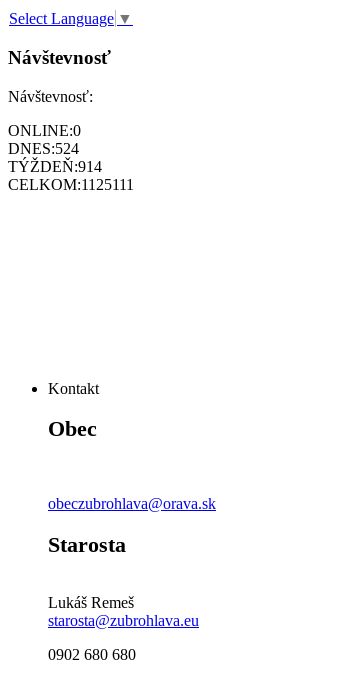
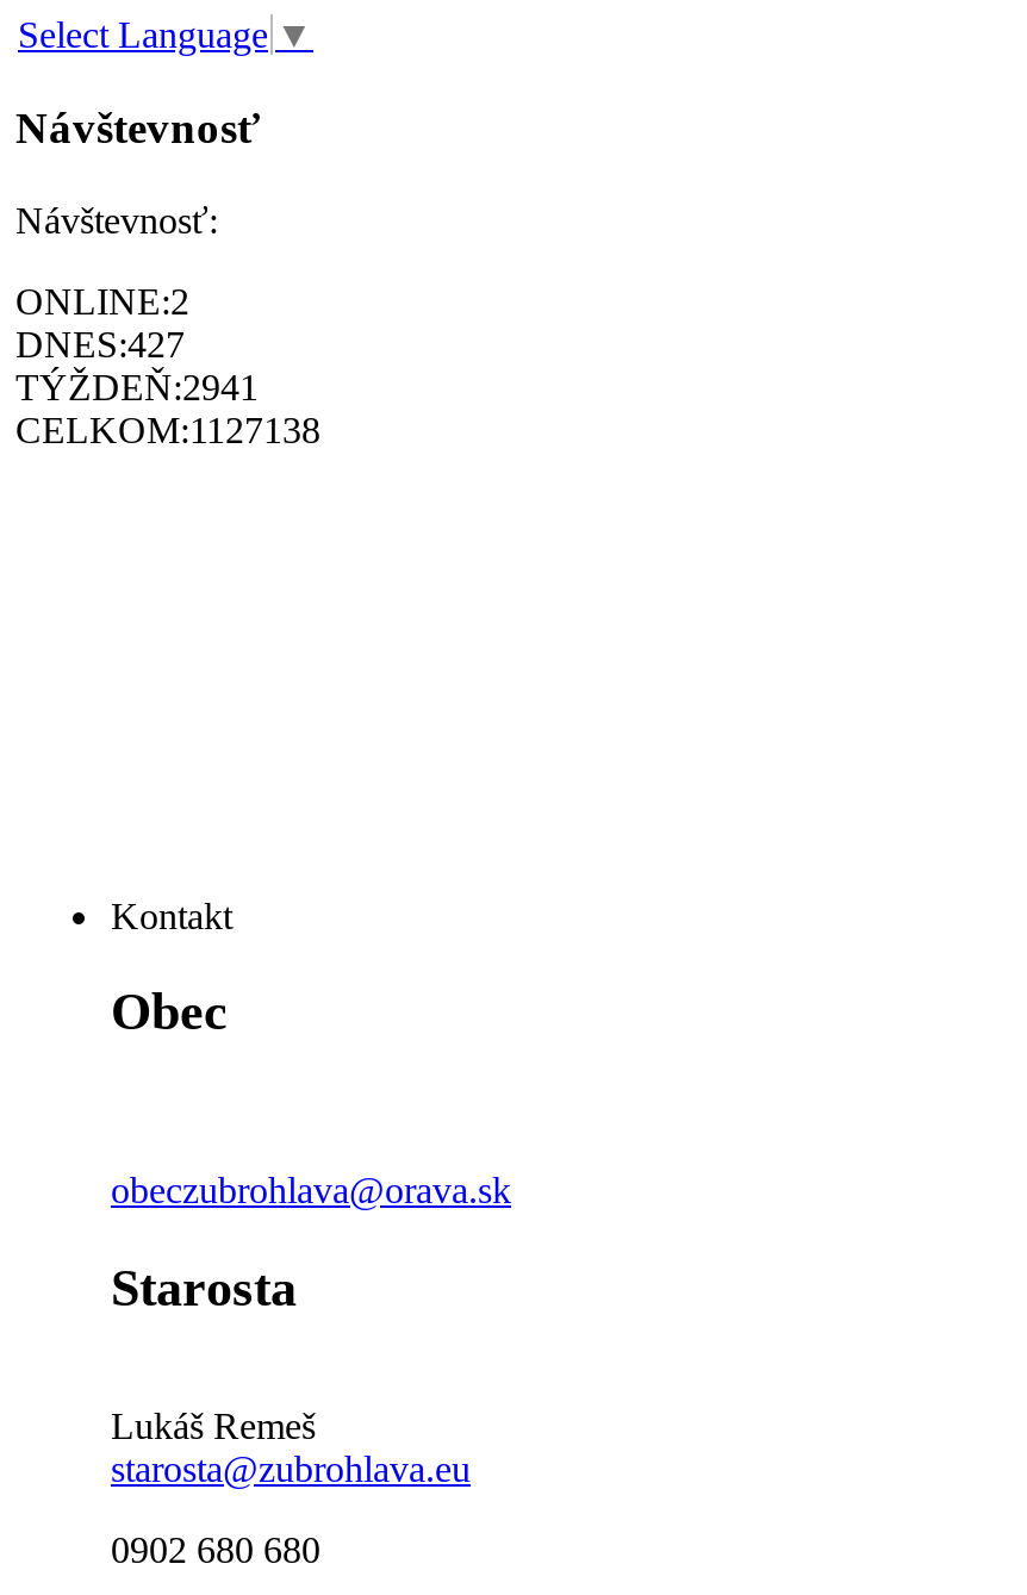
- ONLINE:0
+ ONLINE:2

- DNES:524
+ DNES:427

- TÝŽDEŇ:914
+ TÝŽDEŇ:2941

- CELKOM:1125111
+ CELKOM:1127138
